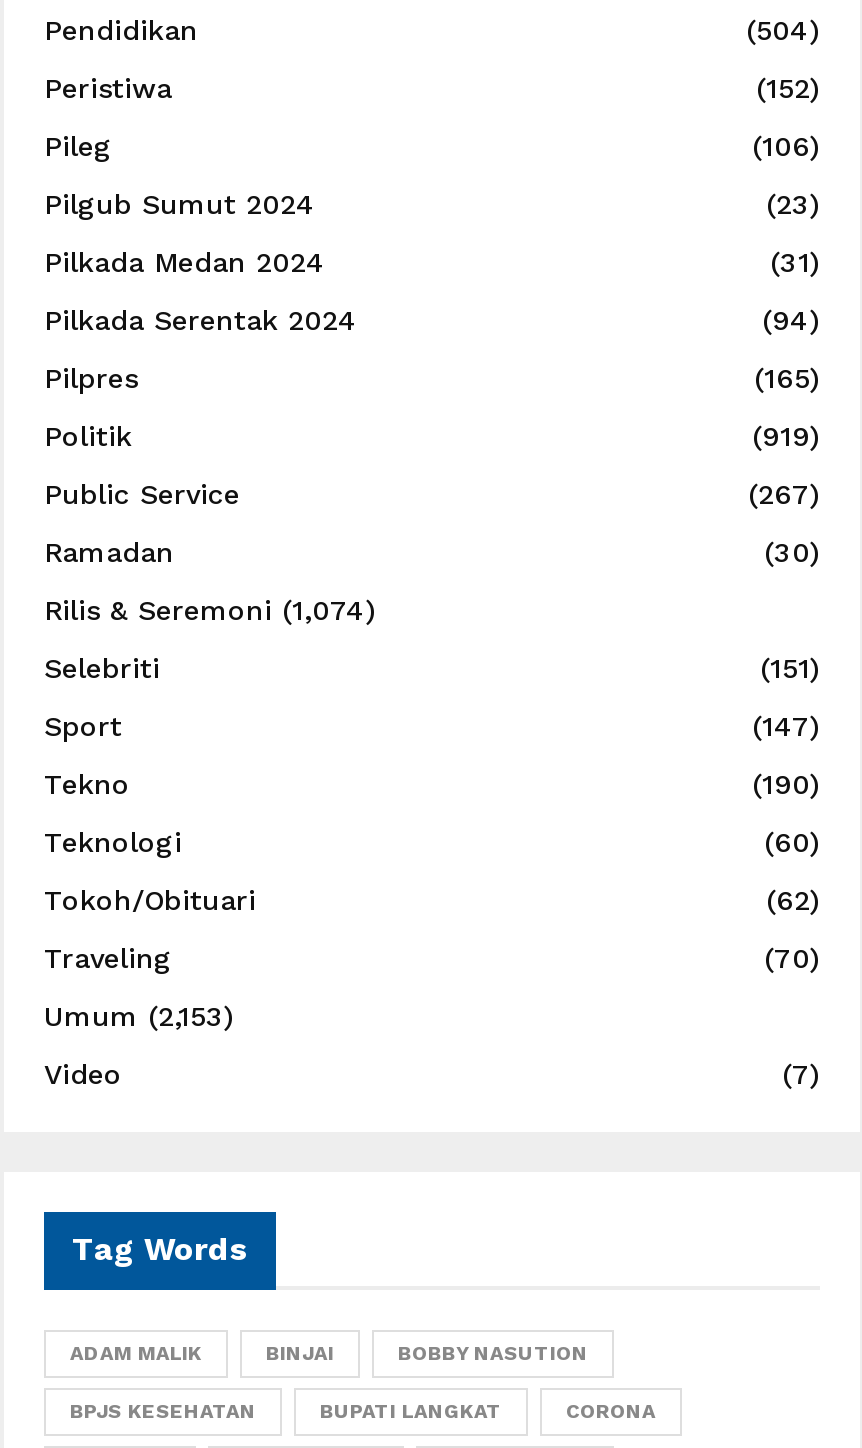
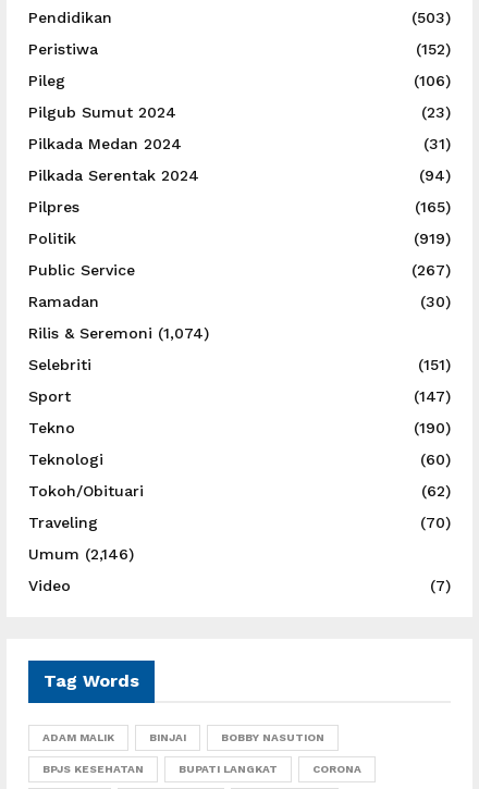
- (504)
+ (503)

- Umum (2,153)
+ Umum (2,146)
